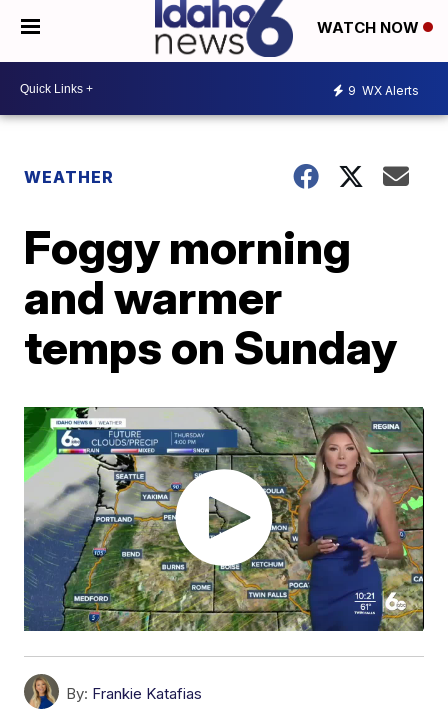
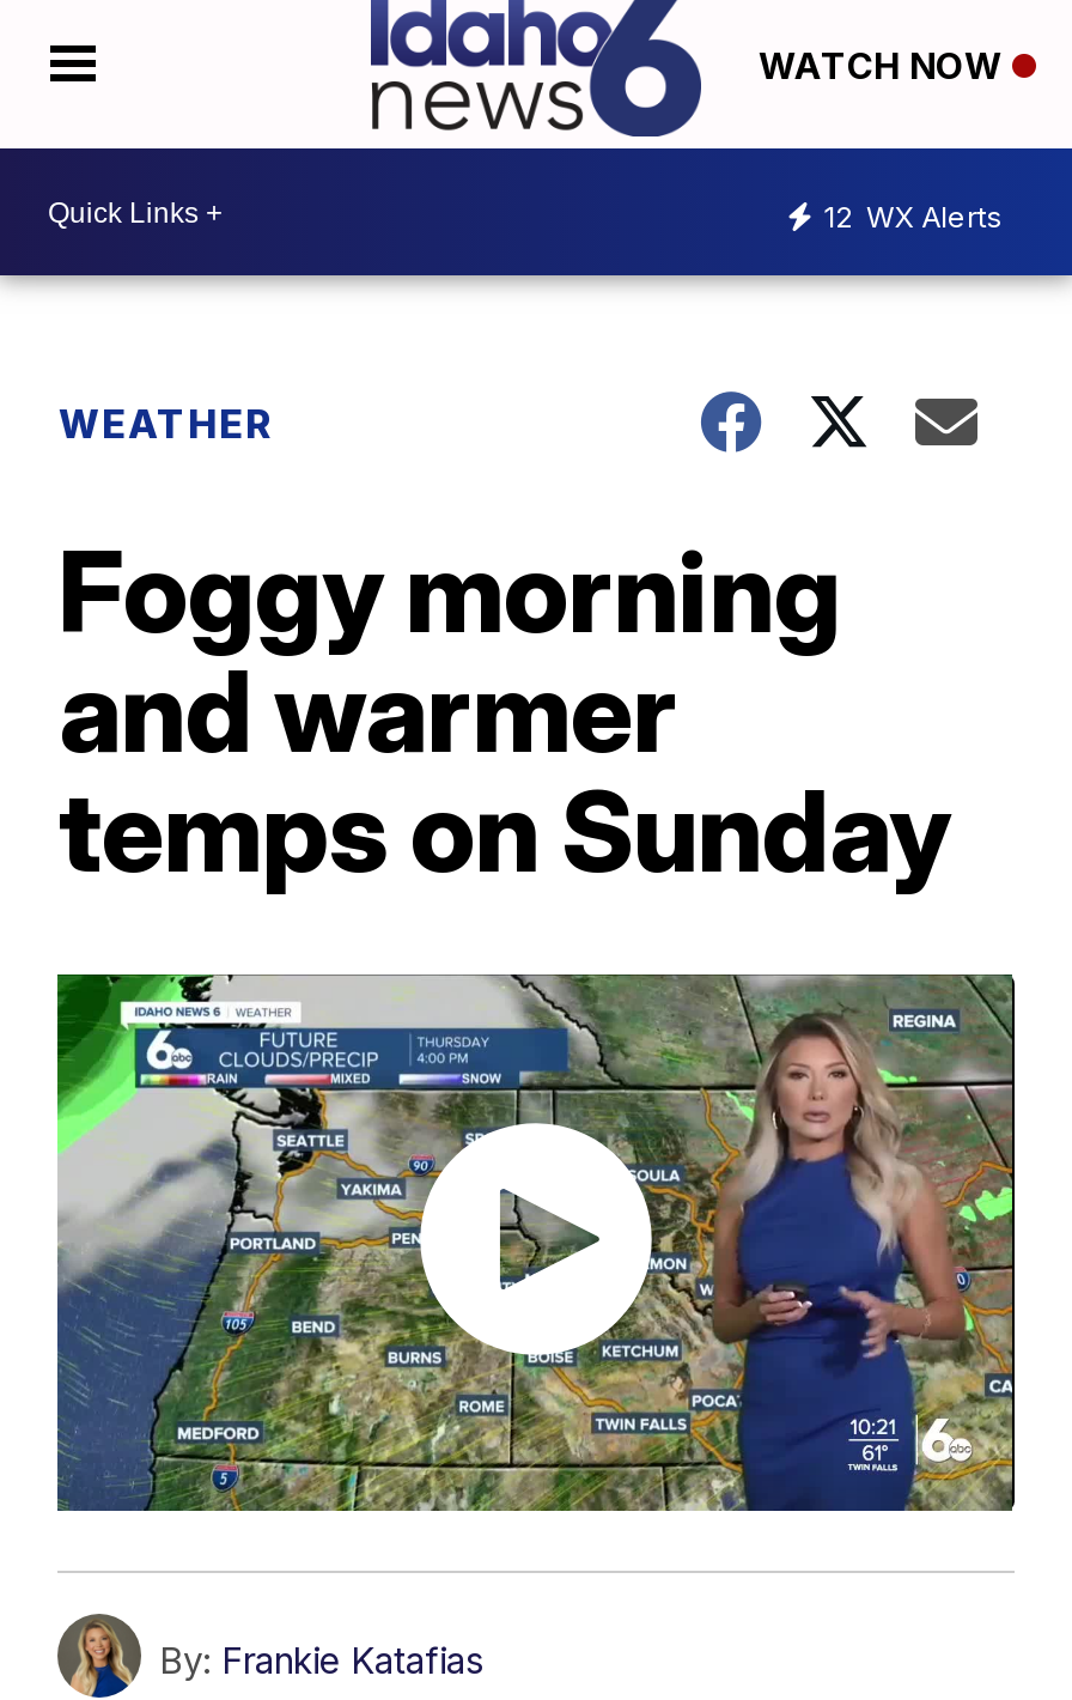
- 9 WX Alerts
+ 12 WX Alerts
